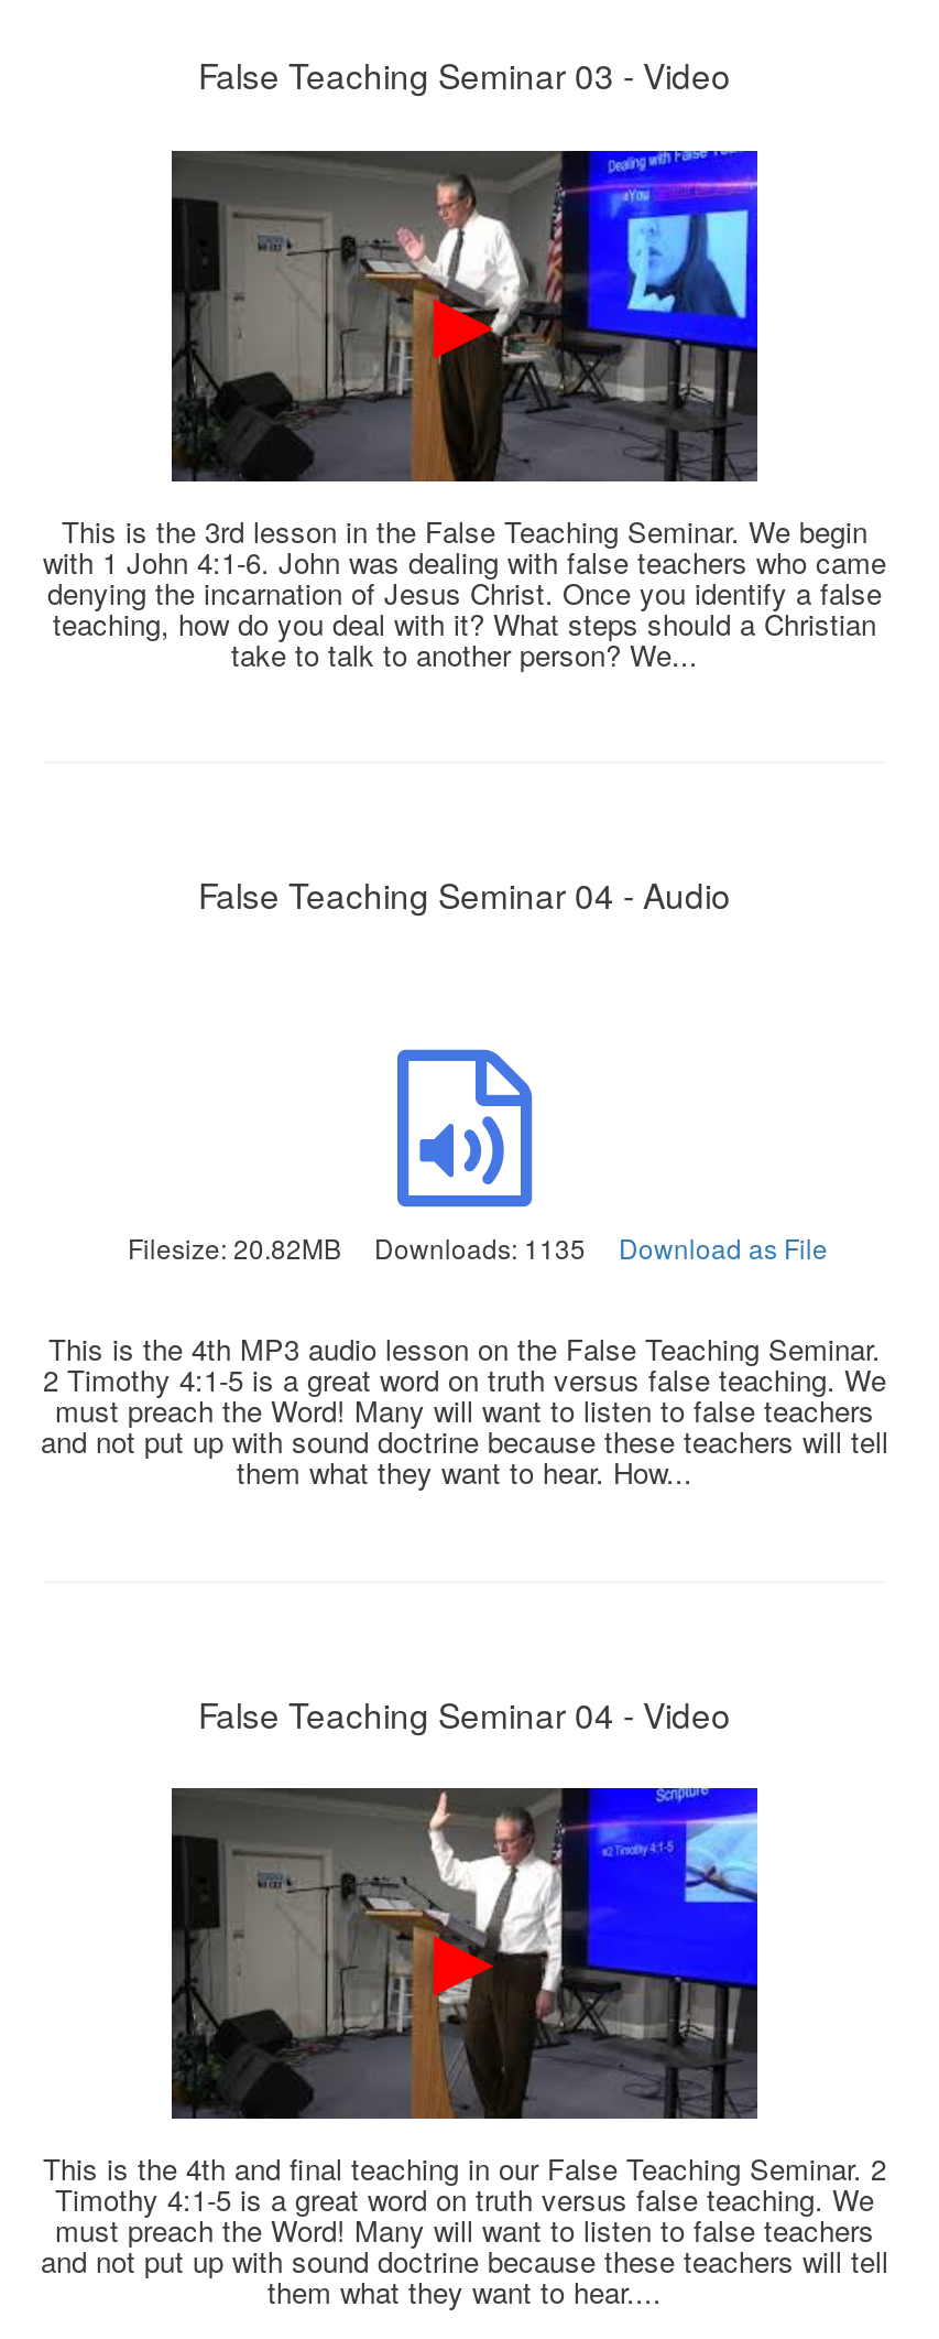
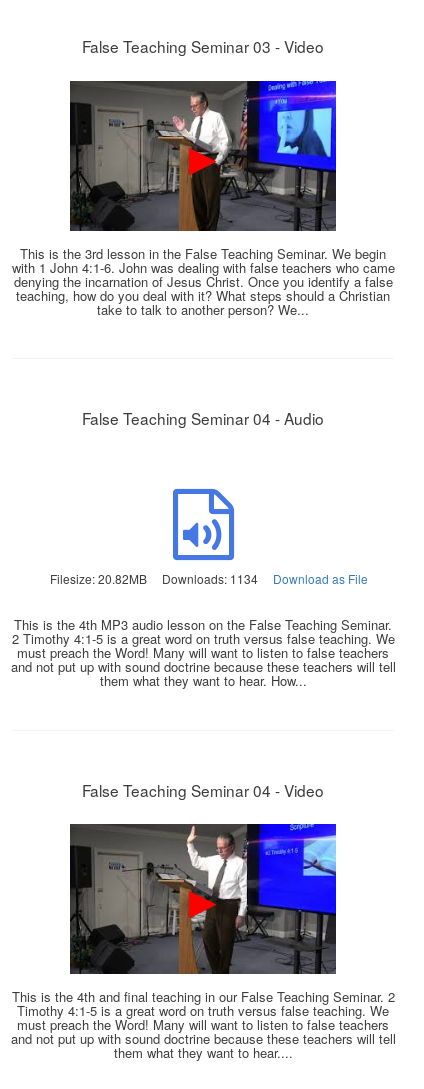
- Filesize: 20.82MB Downloads: 1135 Download as File
+ Filesize: 20.82MB Downloads: 1134 Download as File
